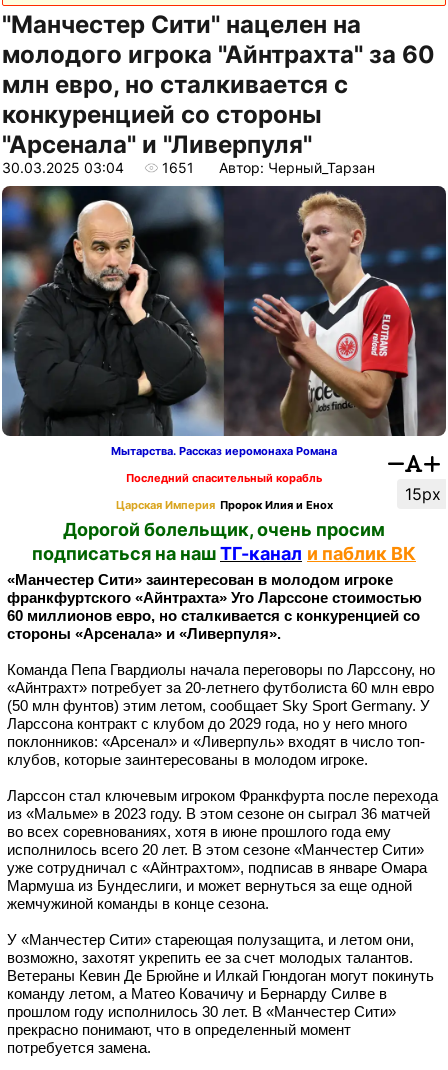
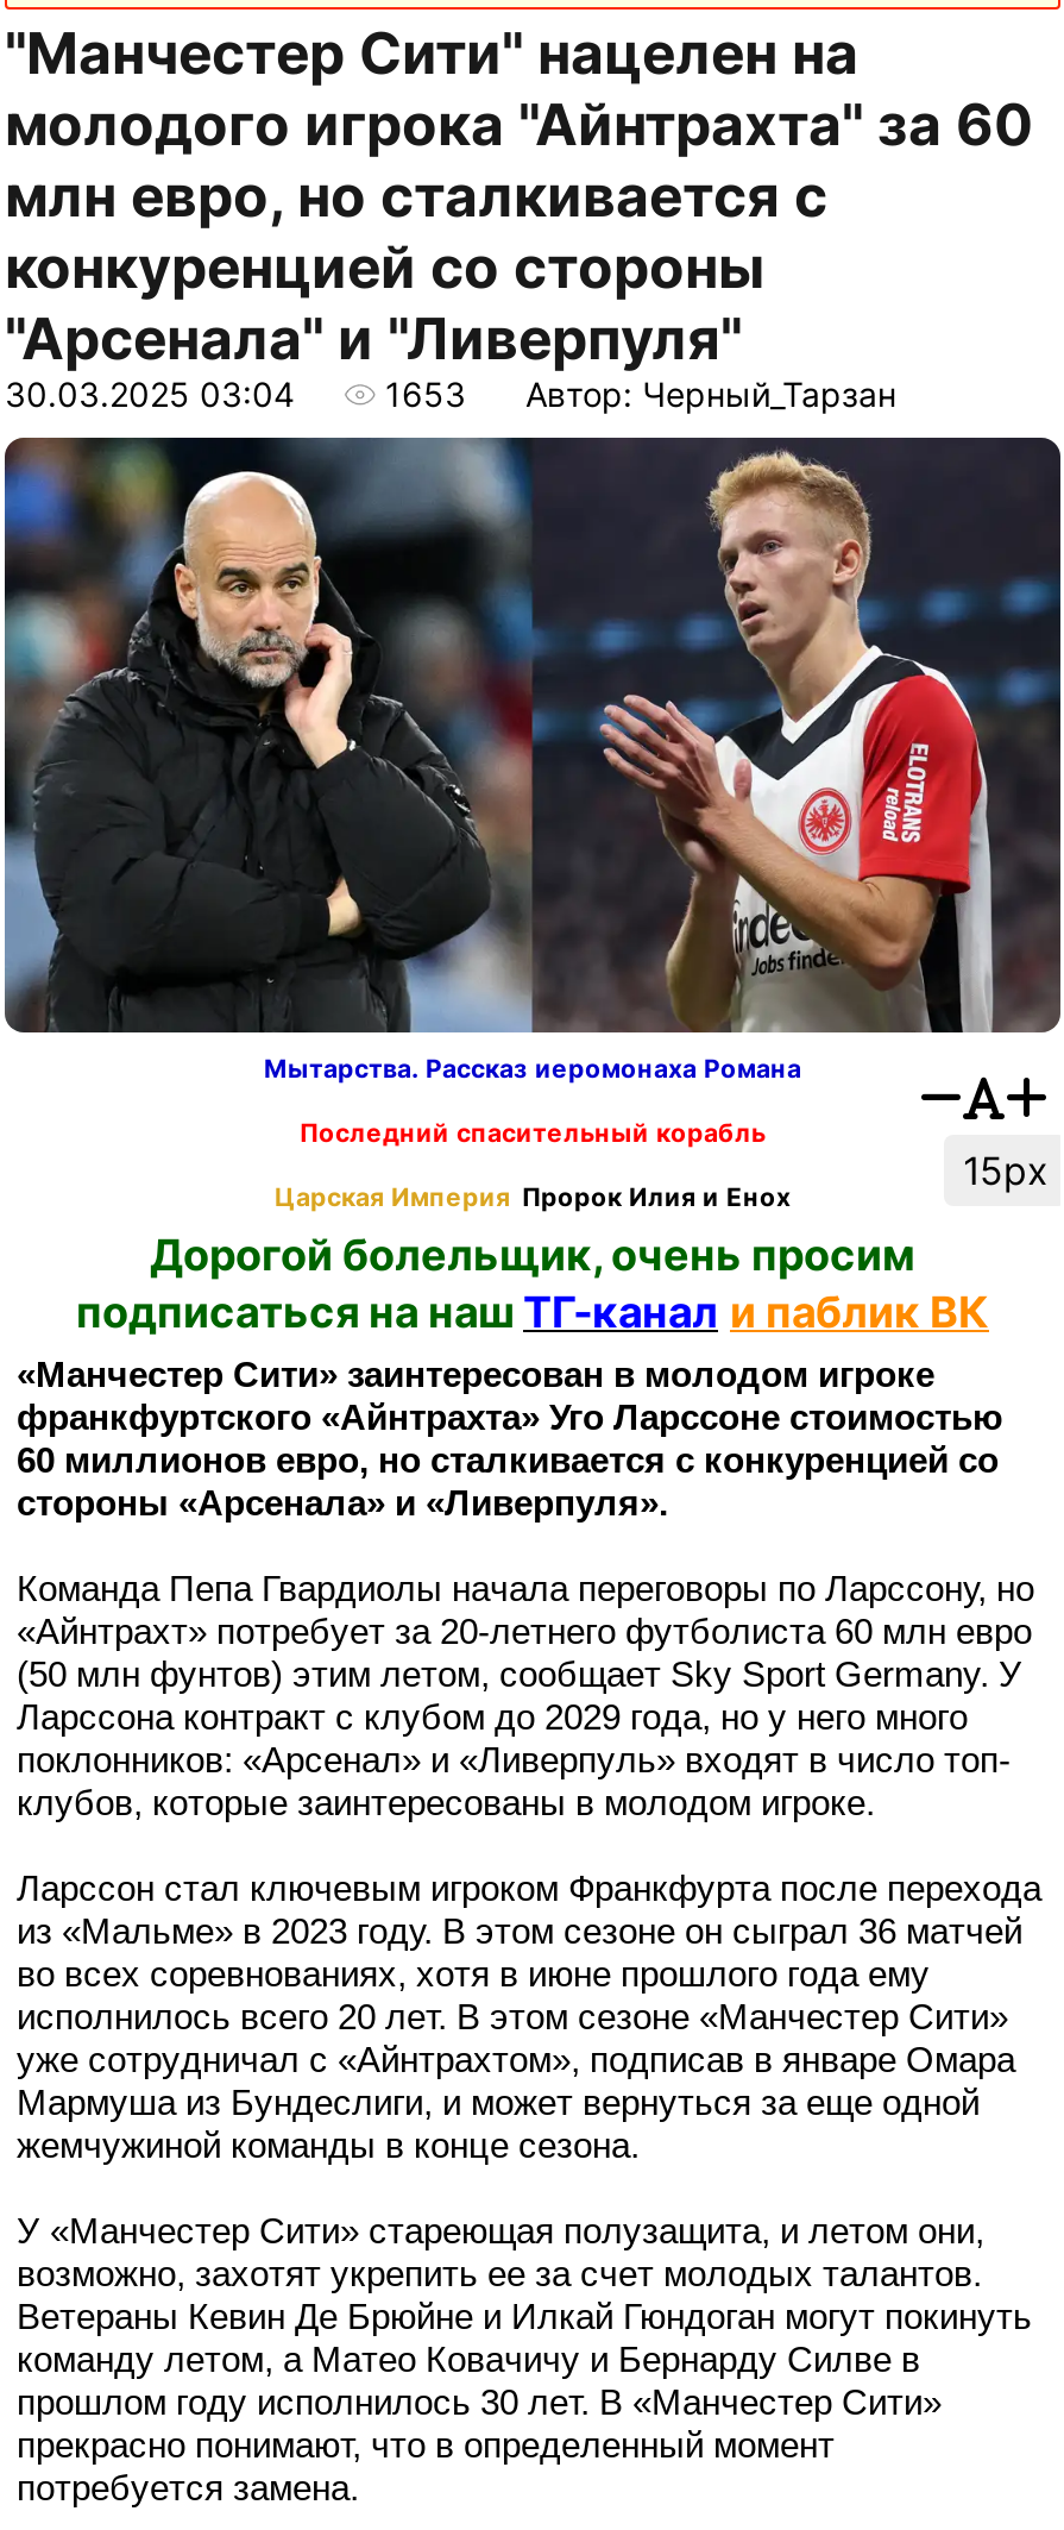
- 1651 Автор: Черный_Тарзан
+ 1653 Автор: Черный_Тарзан
